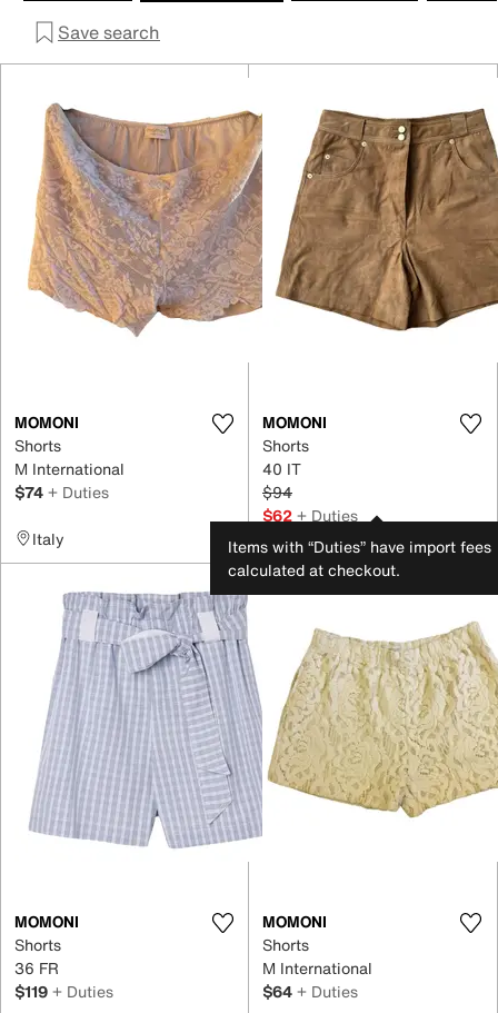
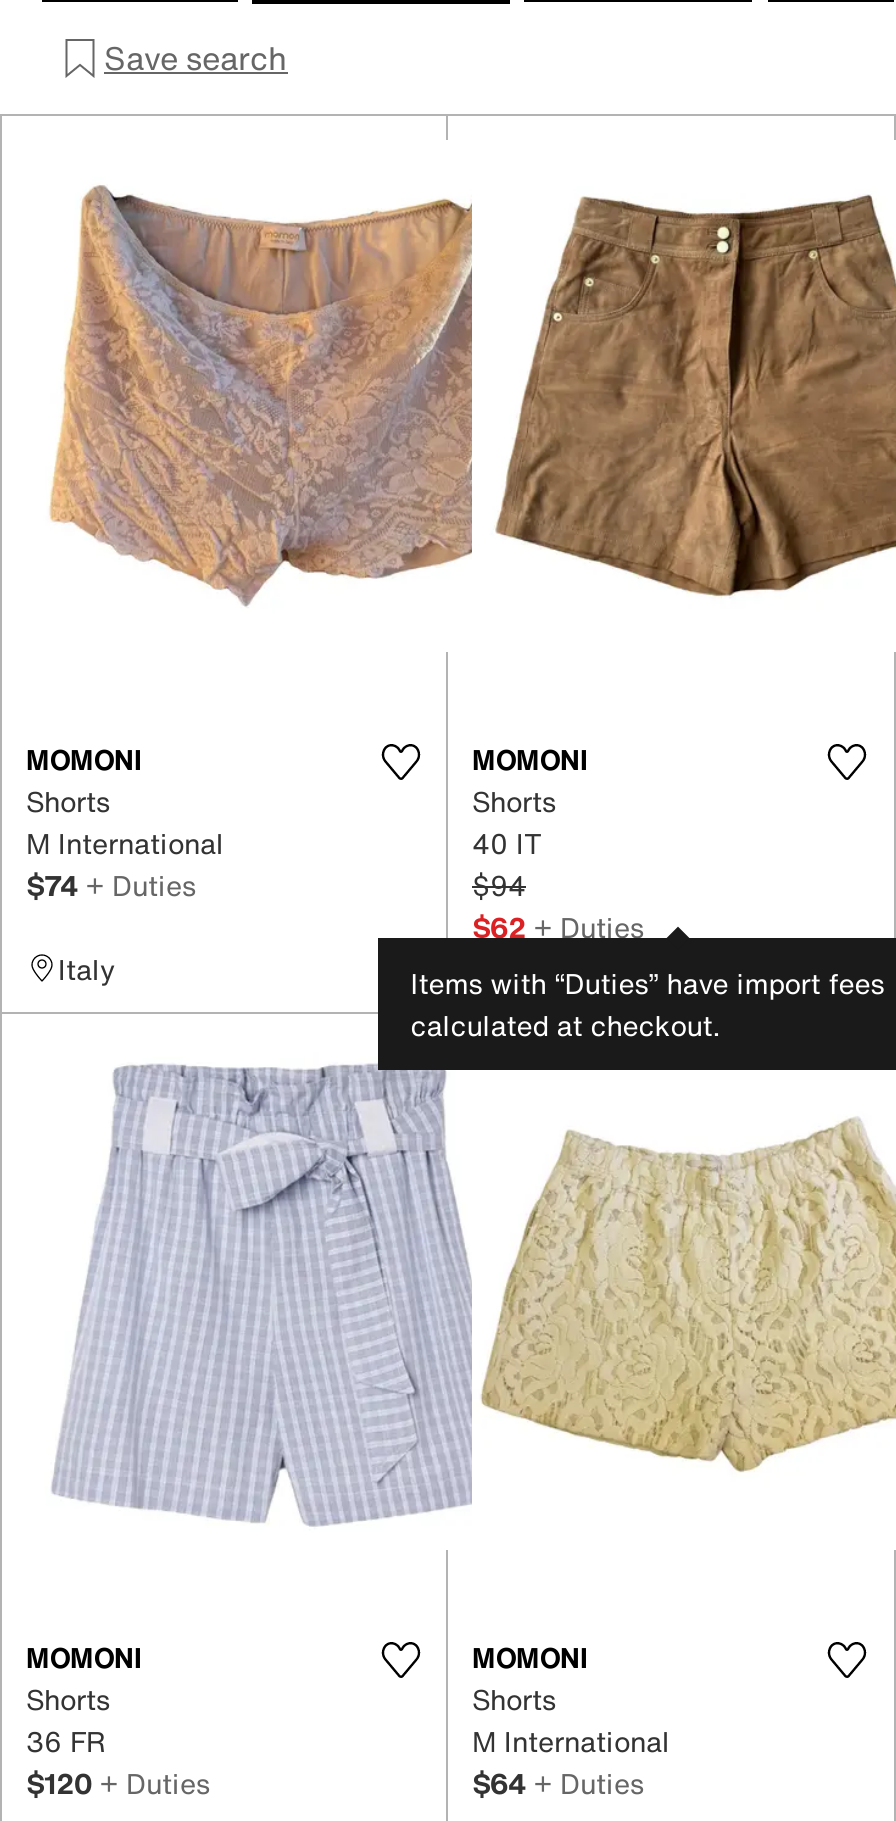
- $119 + Duties
+ $120 + Duties
